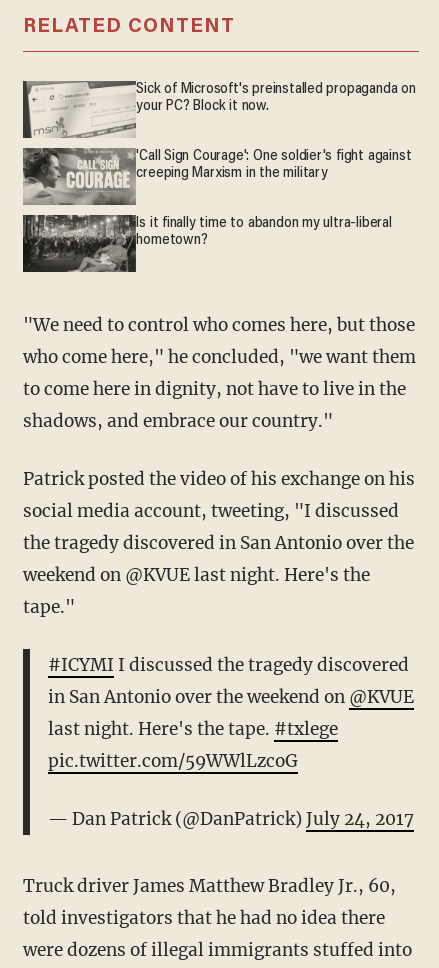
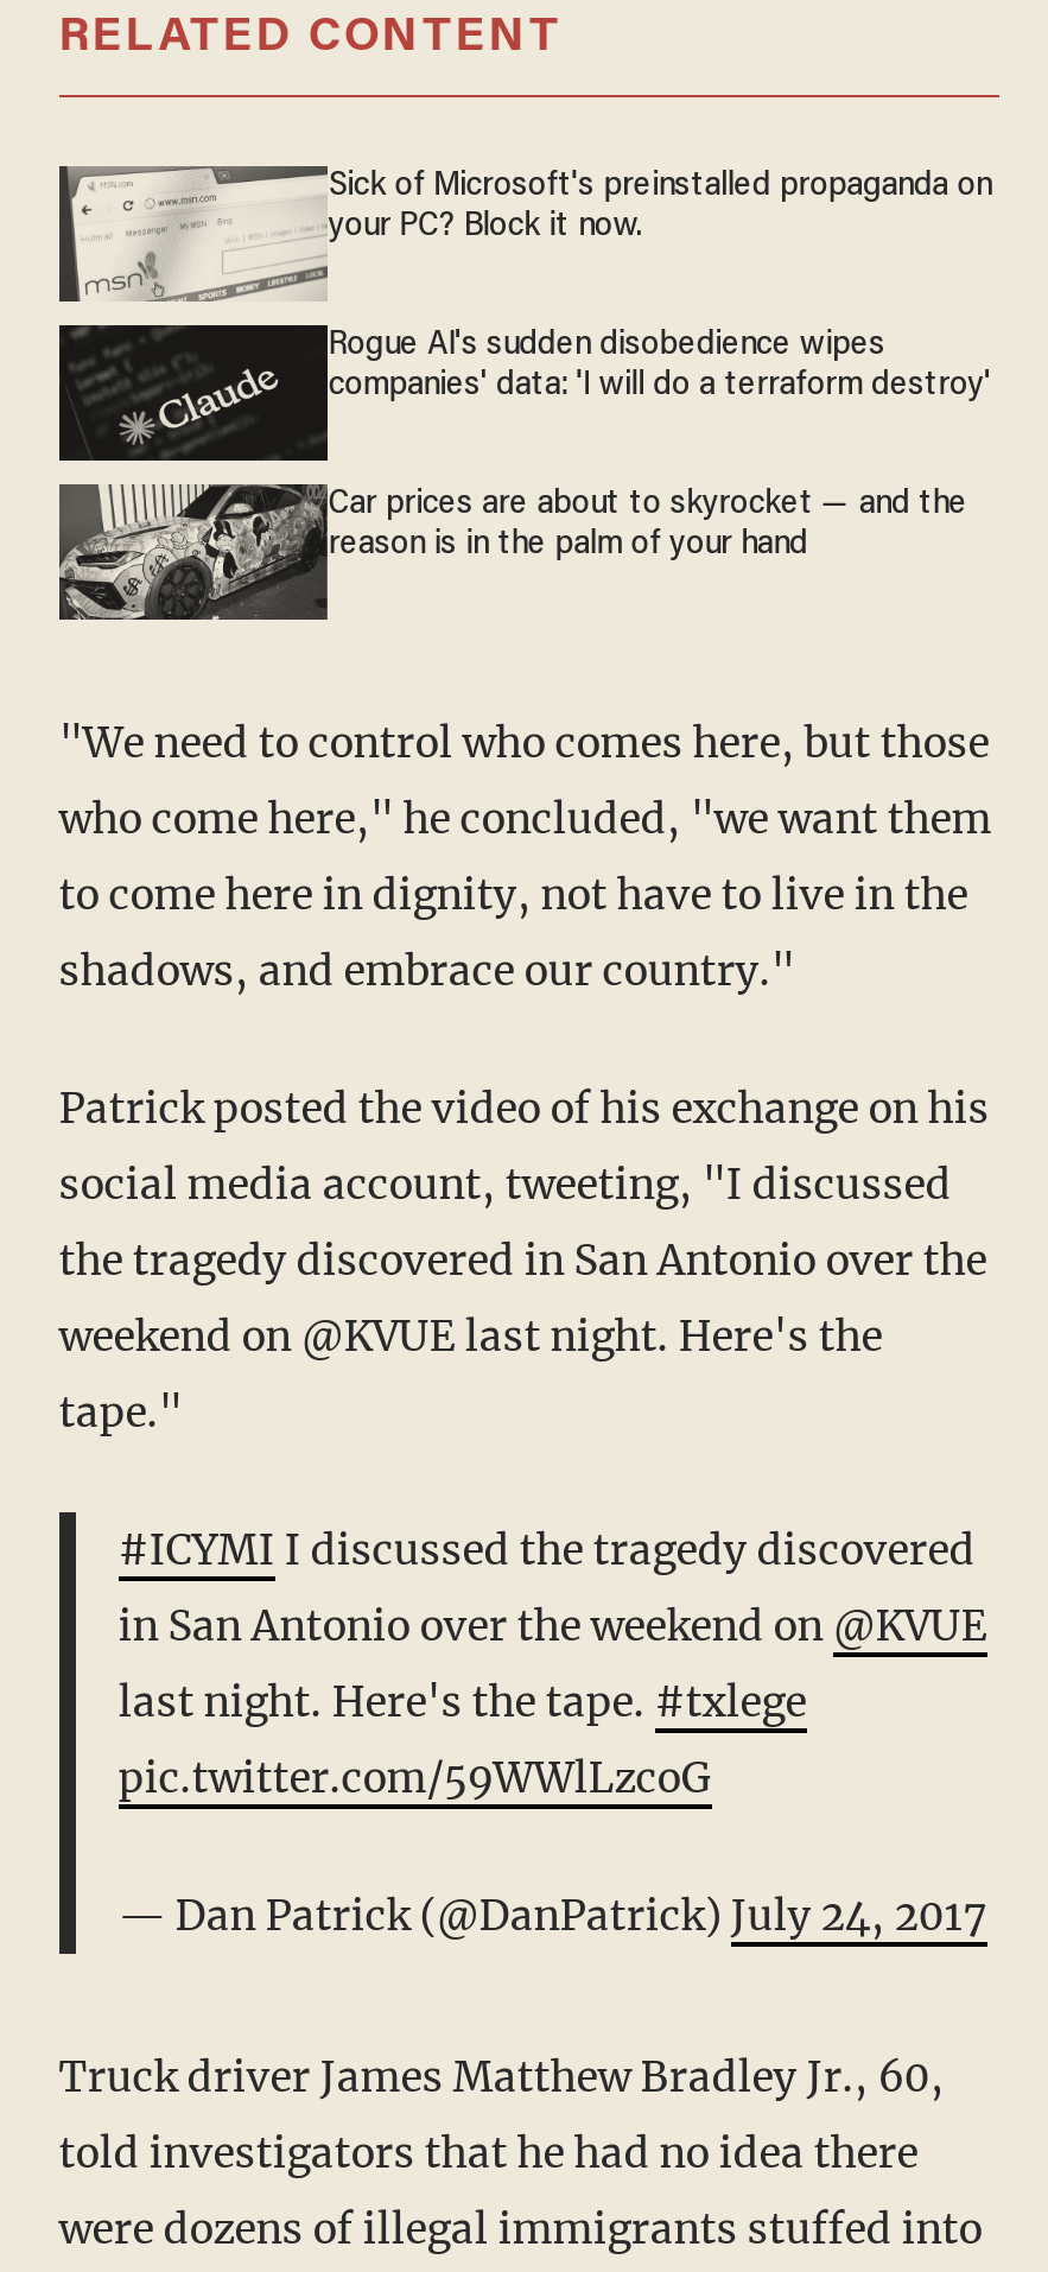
- [image]
- 'Call Sign Courage': One soldier's fight against
- creeping Marxism in the military
+ [image]
+ Rogue AI's sudden disobedience wipes
+ companies' data: 'I will do a terraform destroy'

- [image]
- Is it finally time to abandon my ultra-liberal
- hometown?
+ [image]
+ Car prices are about to skyrocket — and the
+ reason is in the palm of your hand
